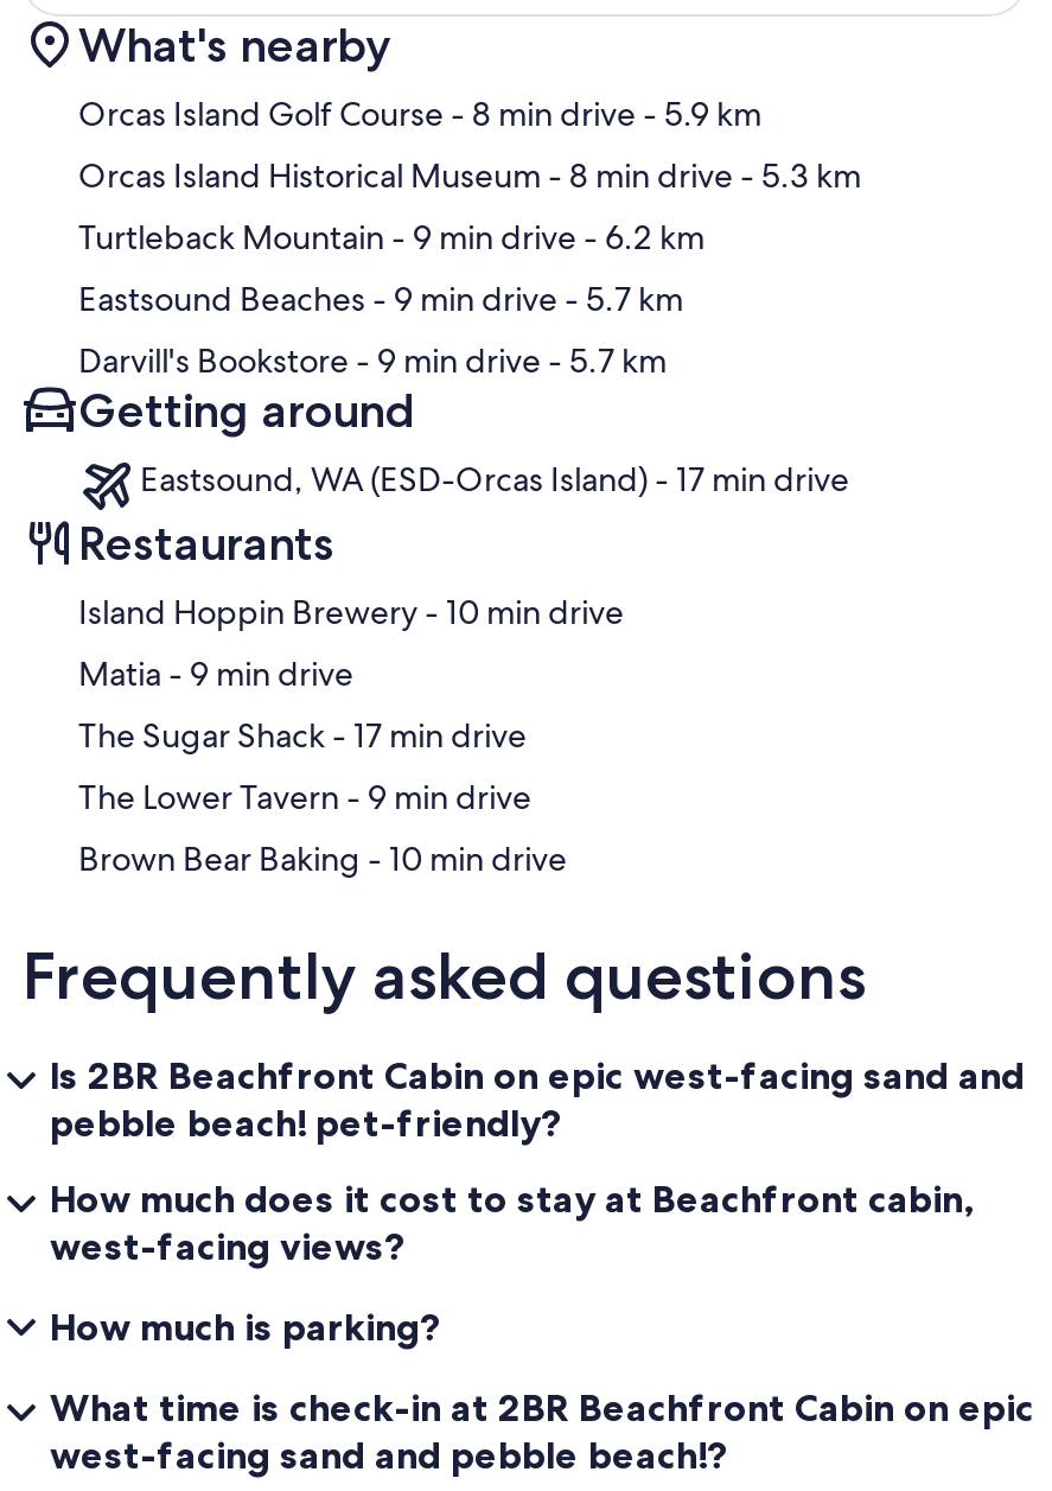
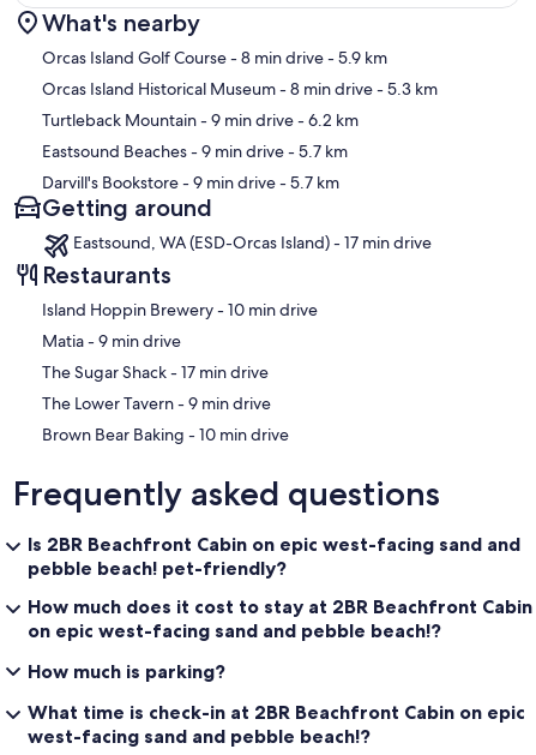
- How much does it cost to stay at Beachfront cabin,
- west-facing views?
+ How much does it cost to stay at 2BR Beachfront Cabin
+ on epic west-facing sand and pebble beach!?
